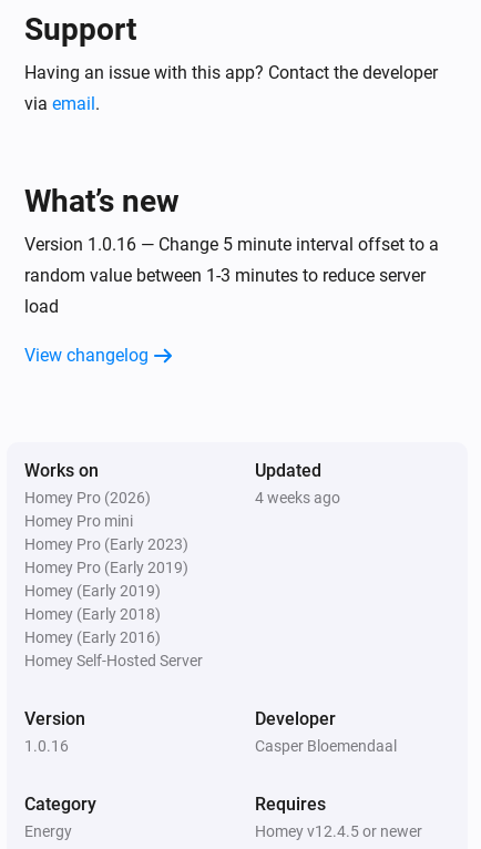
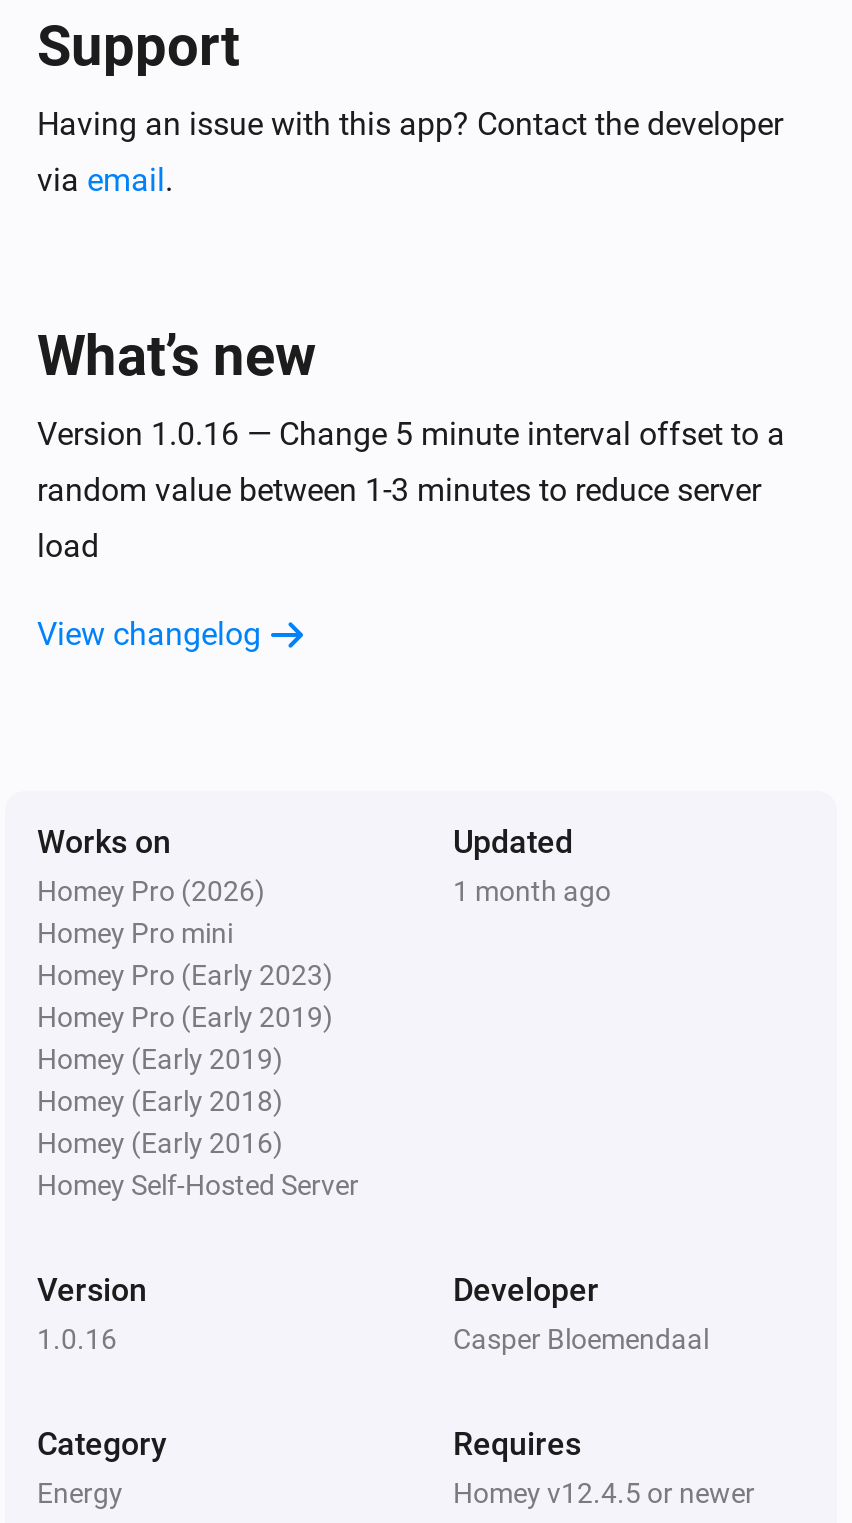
- 4 weeks ago
+ 1 month ago
